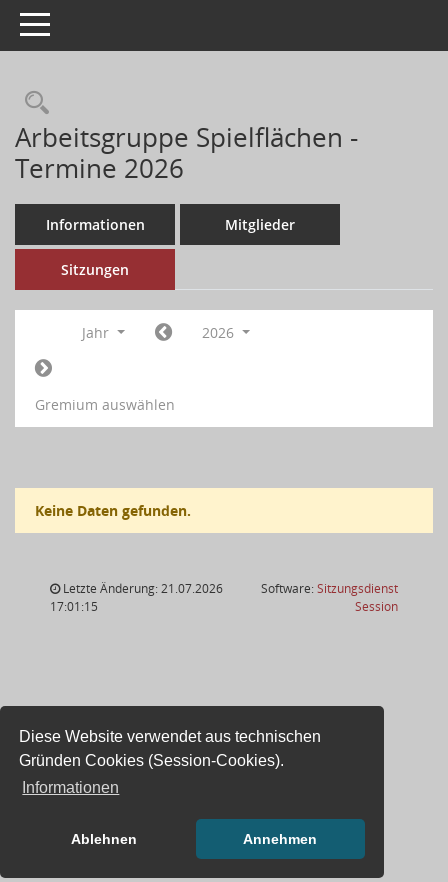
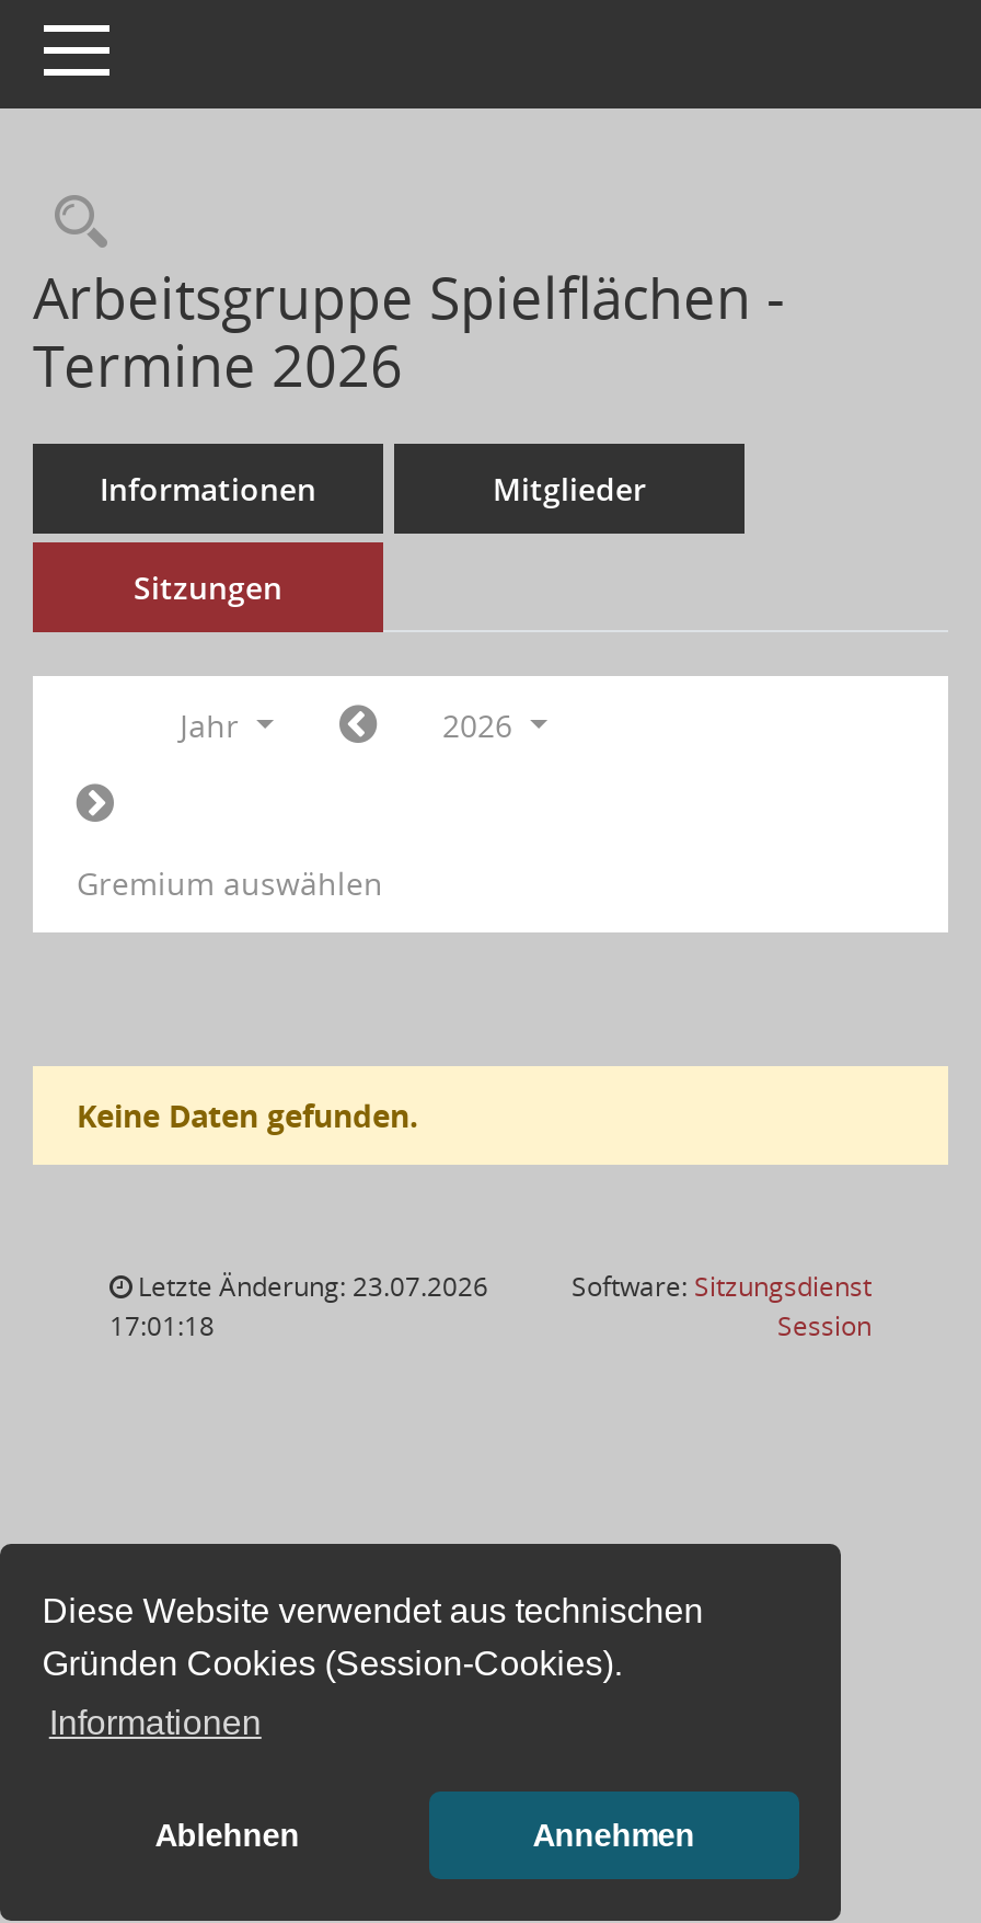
- Letzte Änderung: 21.07.2026
+ Letzte Änderung: 23.07.2026

- 17:01:15
+ 17:01:18
